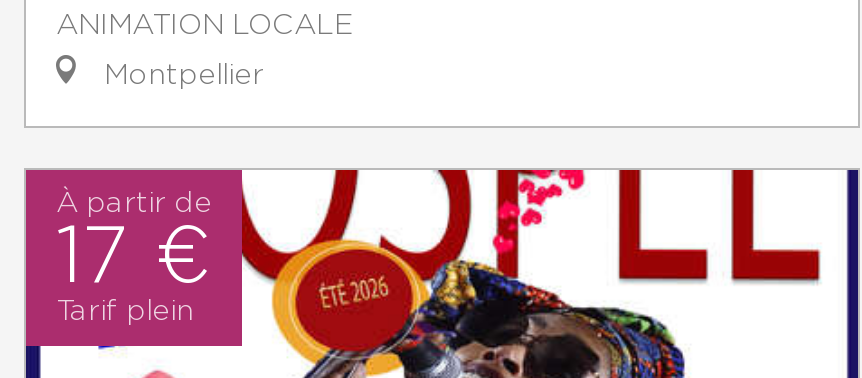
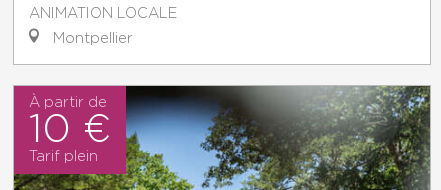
- 17 €
+ 10 €
